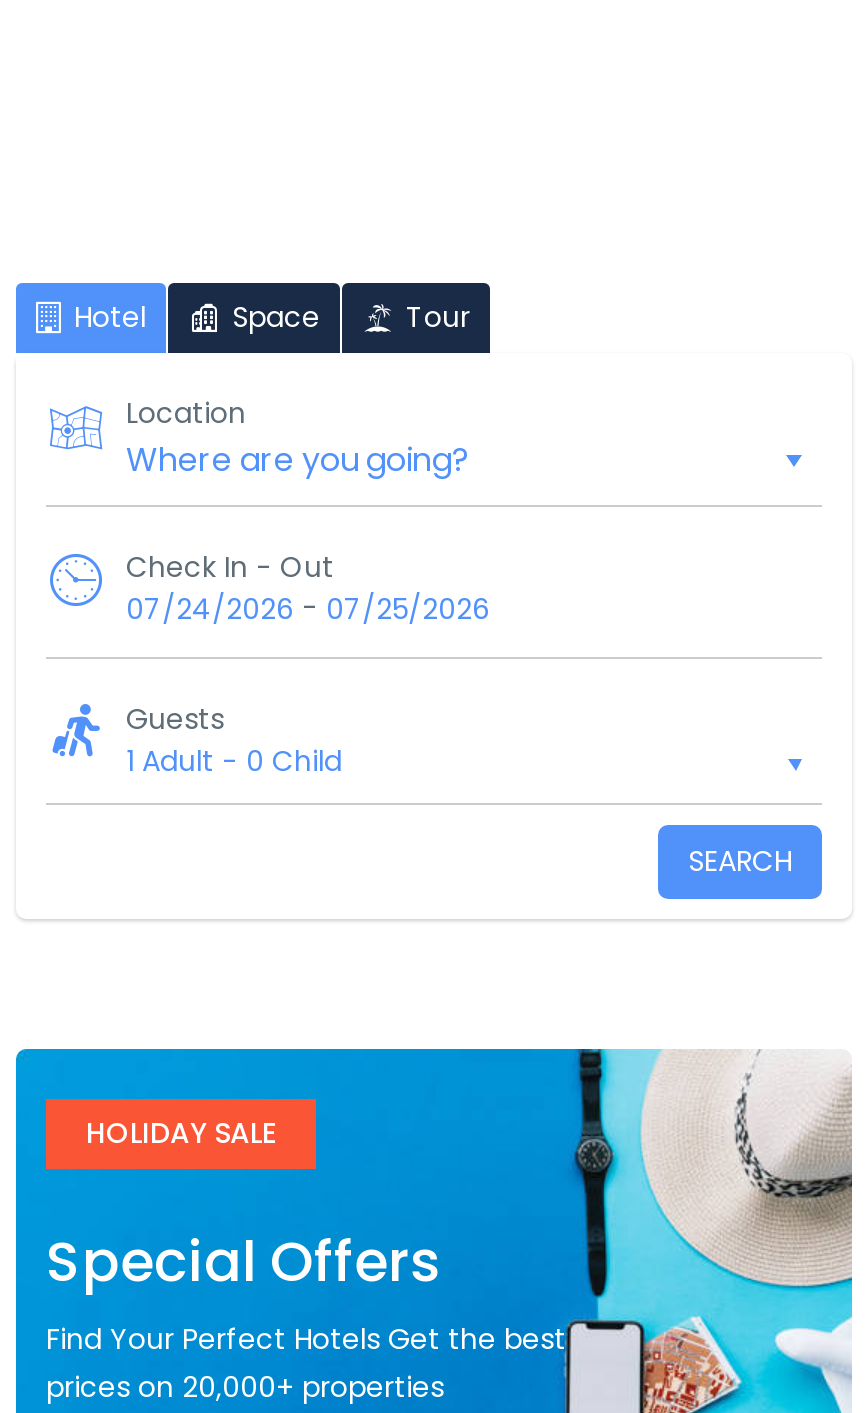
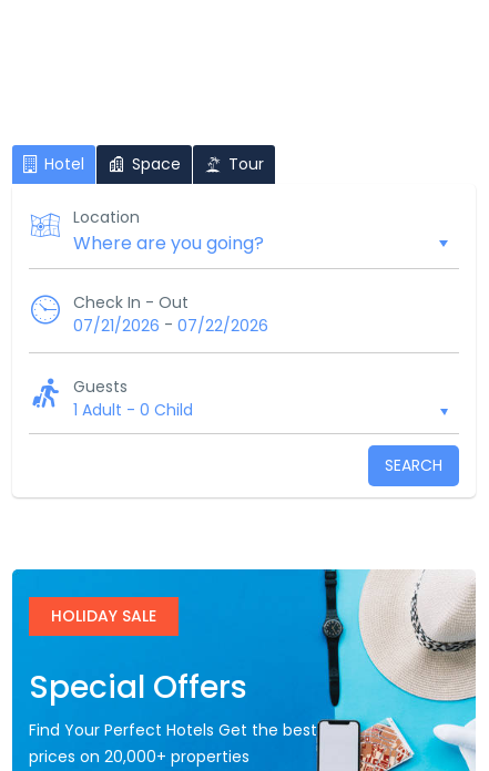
- 07/24/2026 - 07/25/2026
+ 07/21/2026 - 07/22/2026
